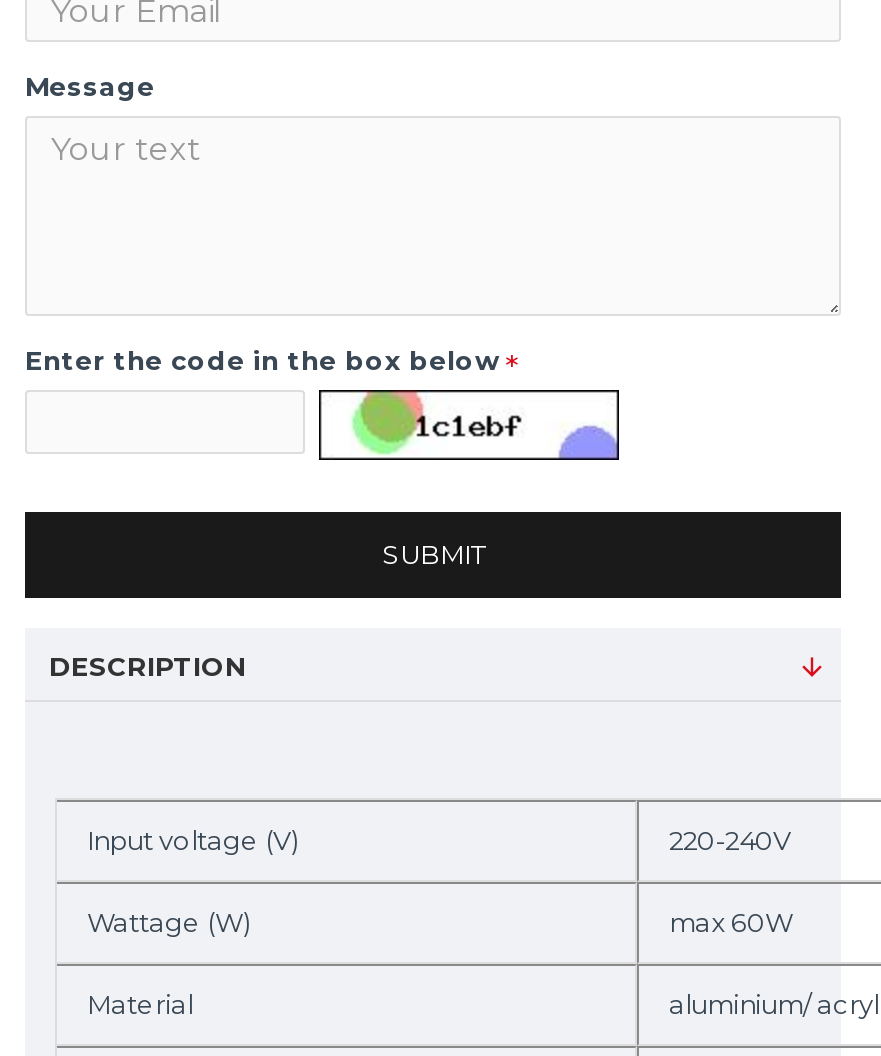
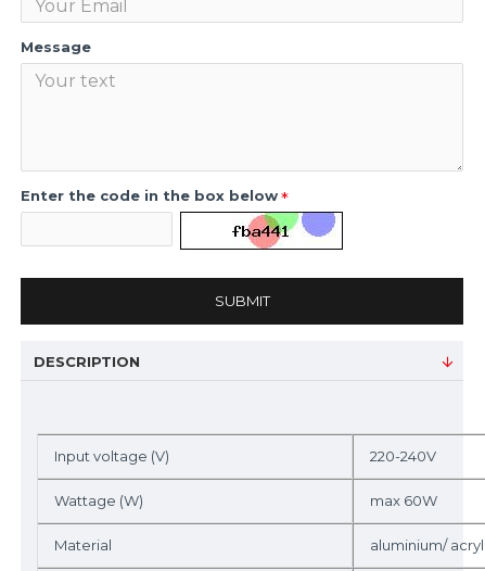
- [image]
+ [image]
